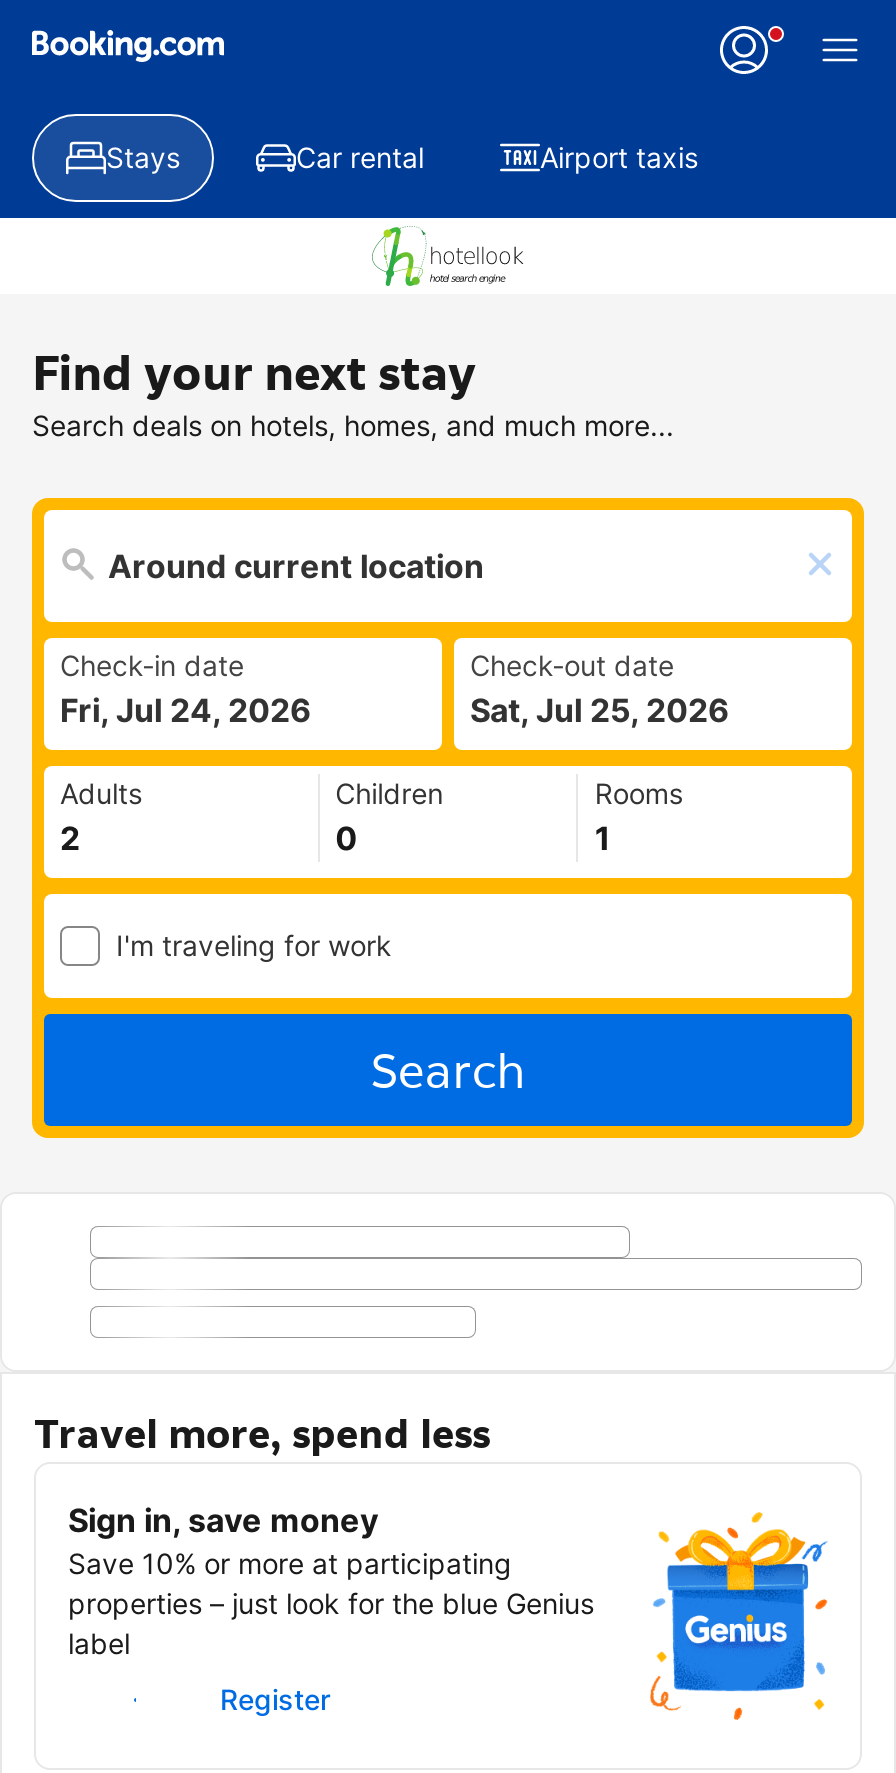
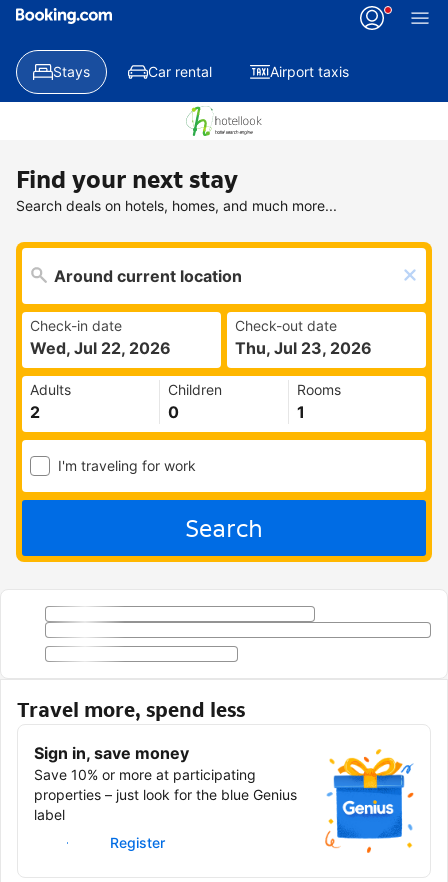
- Fri, Jul 24, 2026
+ Wed, Jul 22, 2026

- Sat, Jul 25, 2026
+ Thu, Jul 23, 2026
